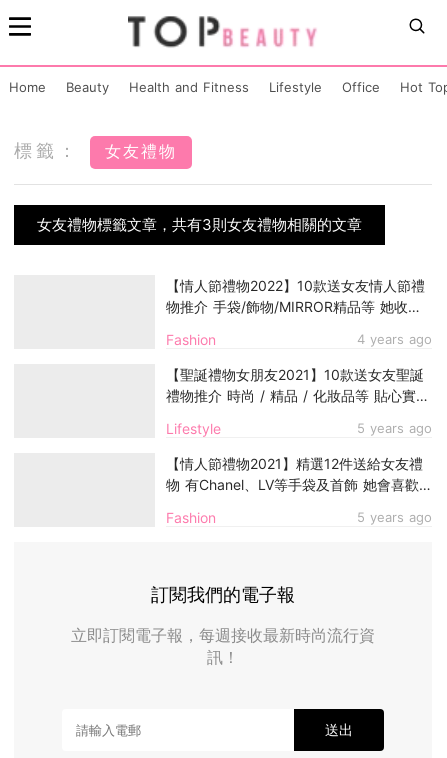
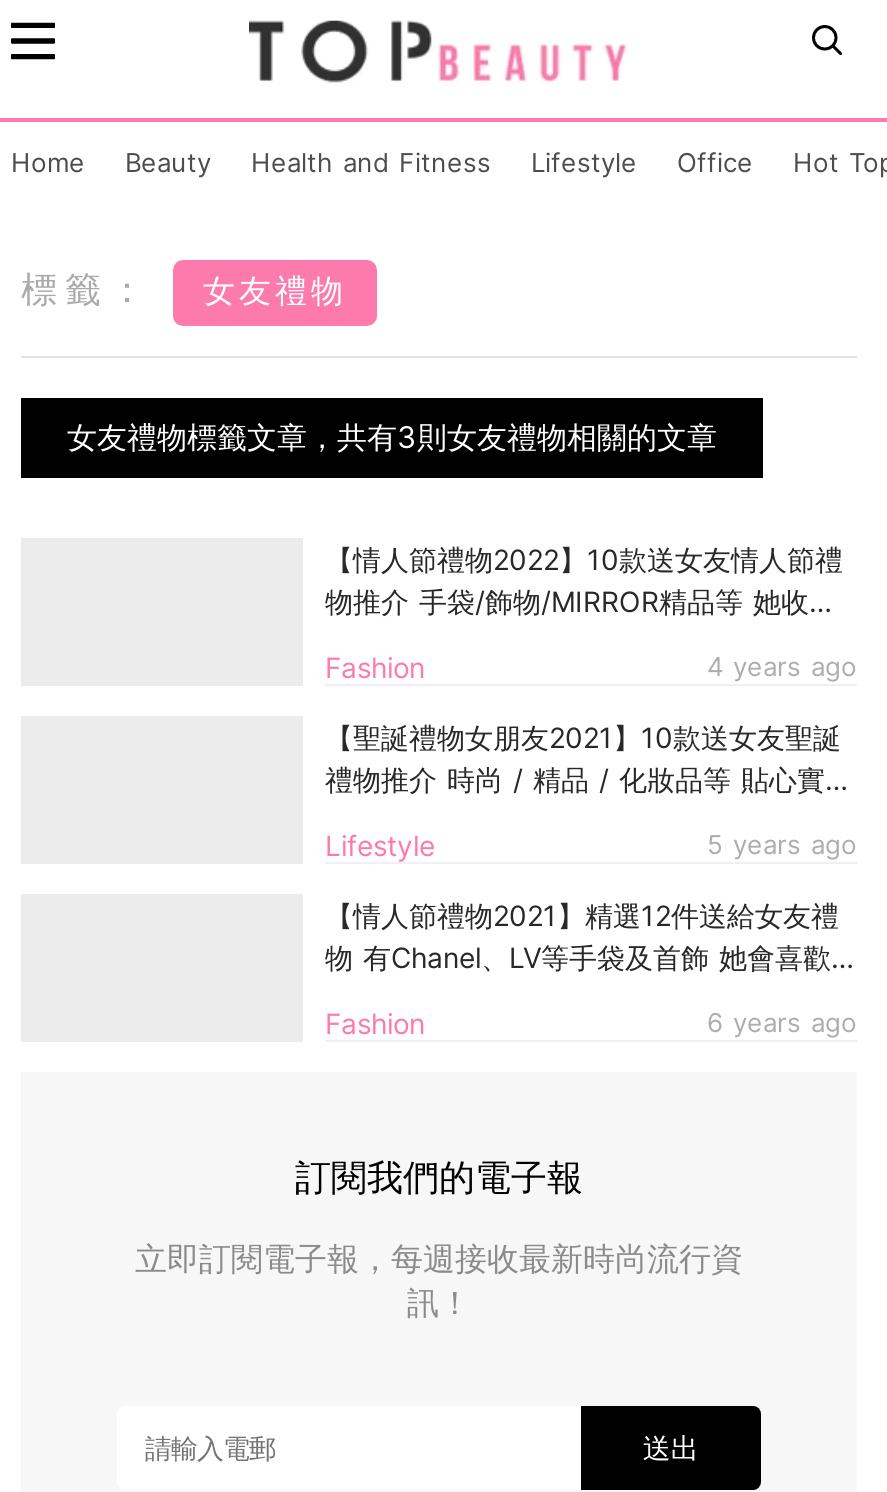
- 5 years ago
+ 6 years ago
